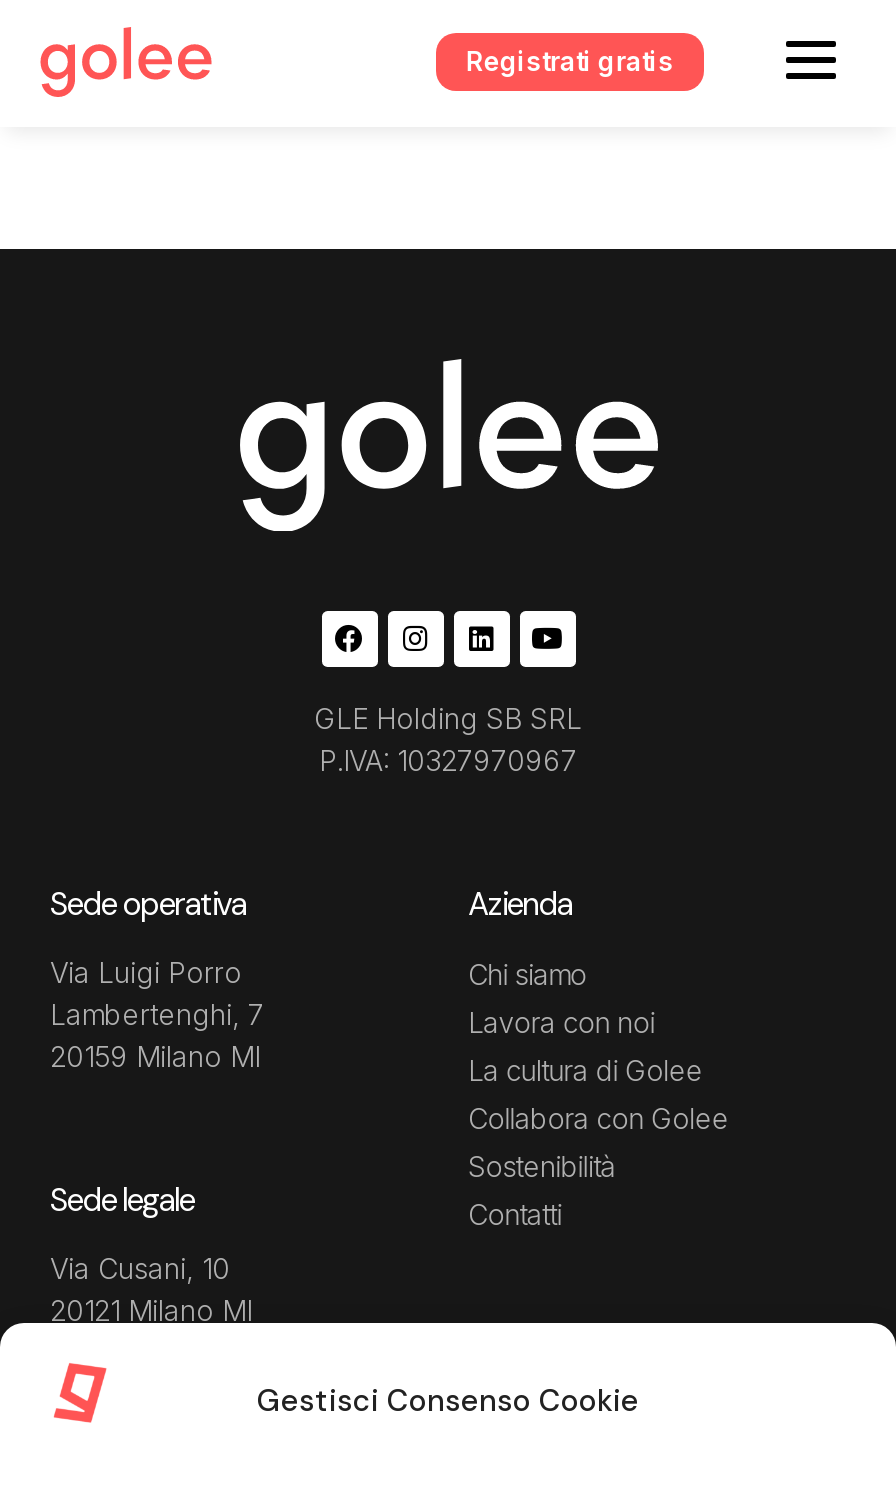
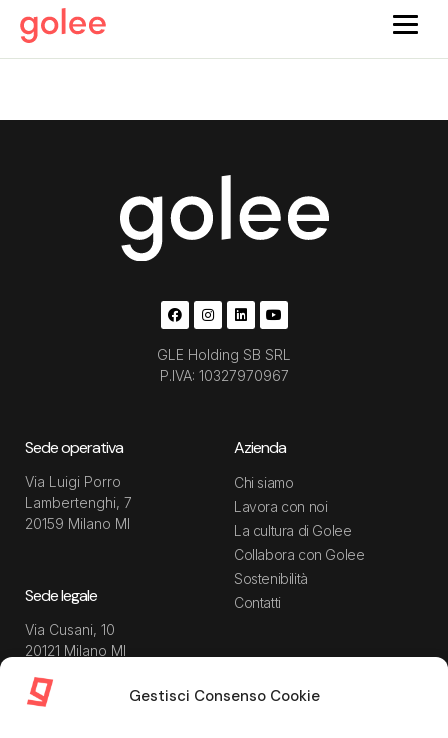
- Registrati gratis
